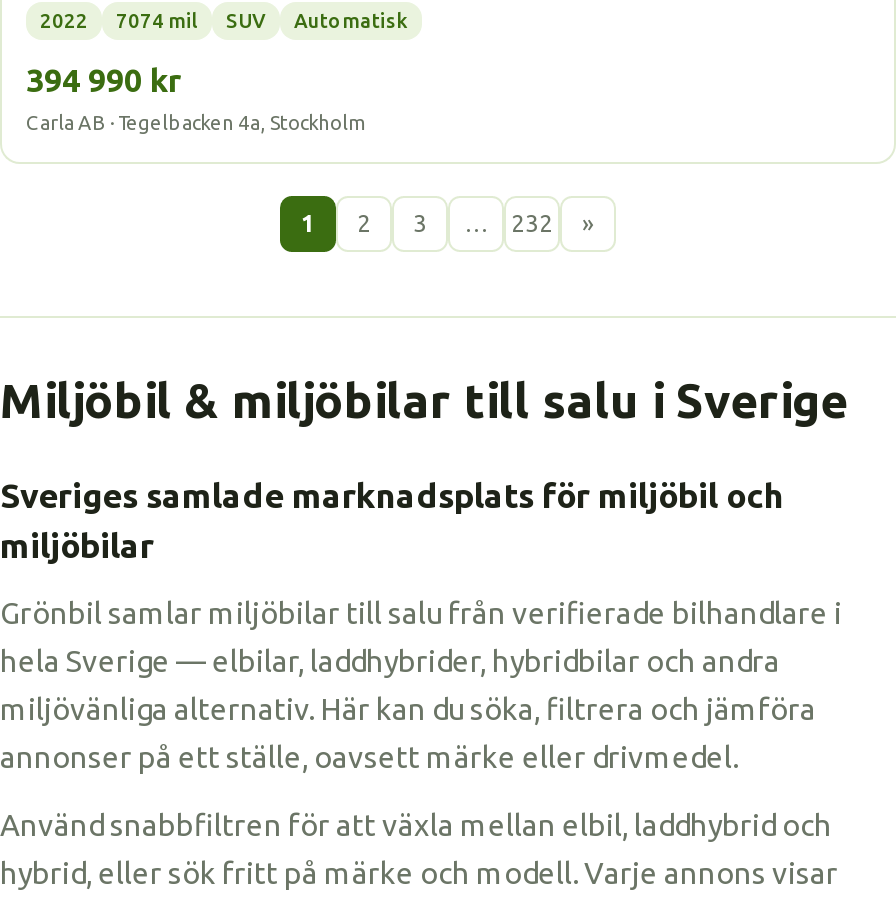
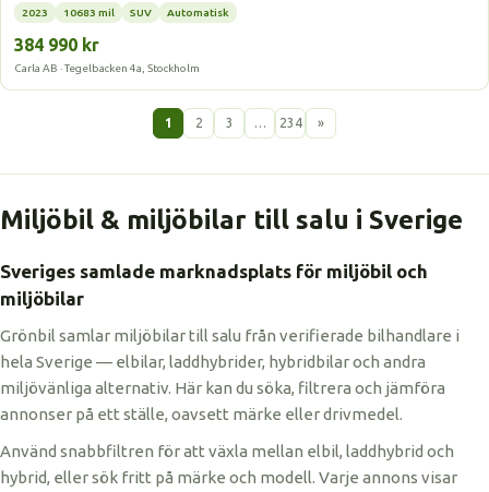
- 2022
- 7074 mil
+ 2023
+ 10683 mil

- 394 990 kr
+ 384 990 kr

- 232
+ 234
